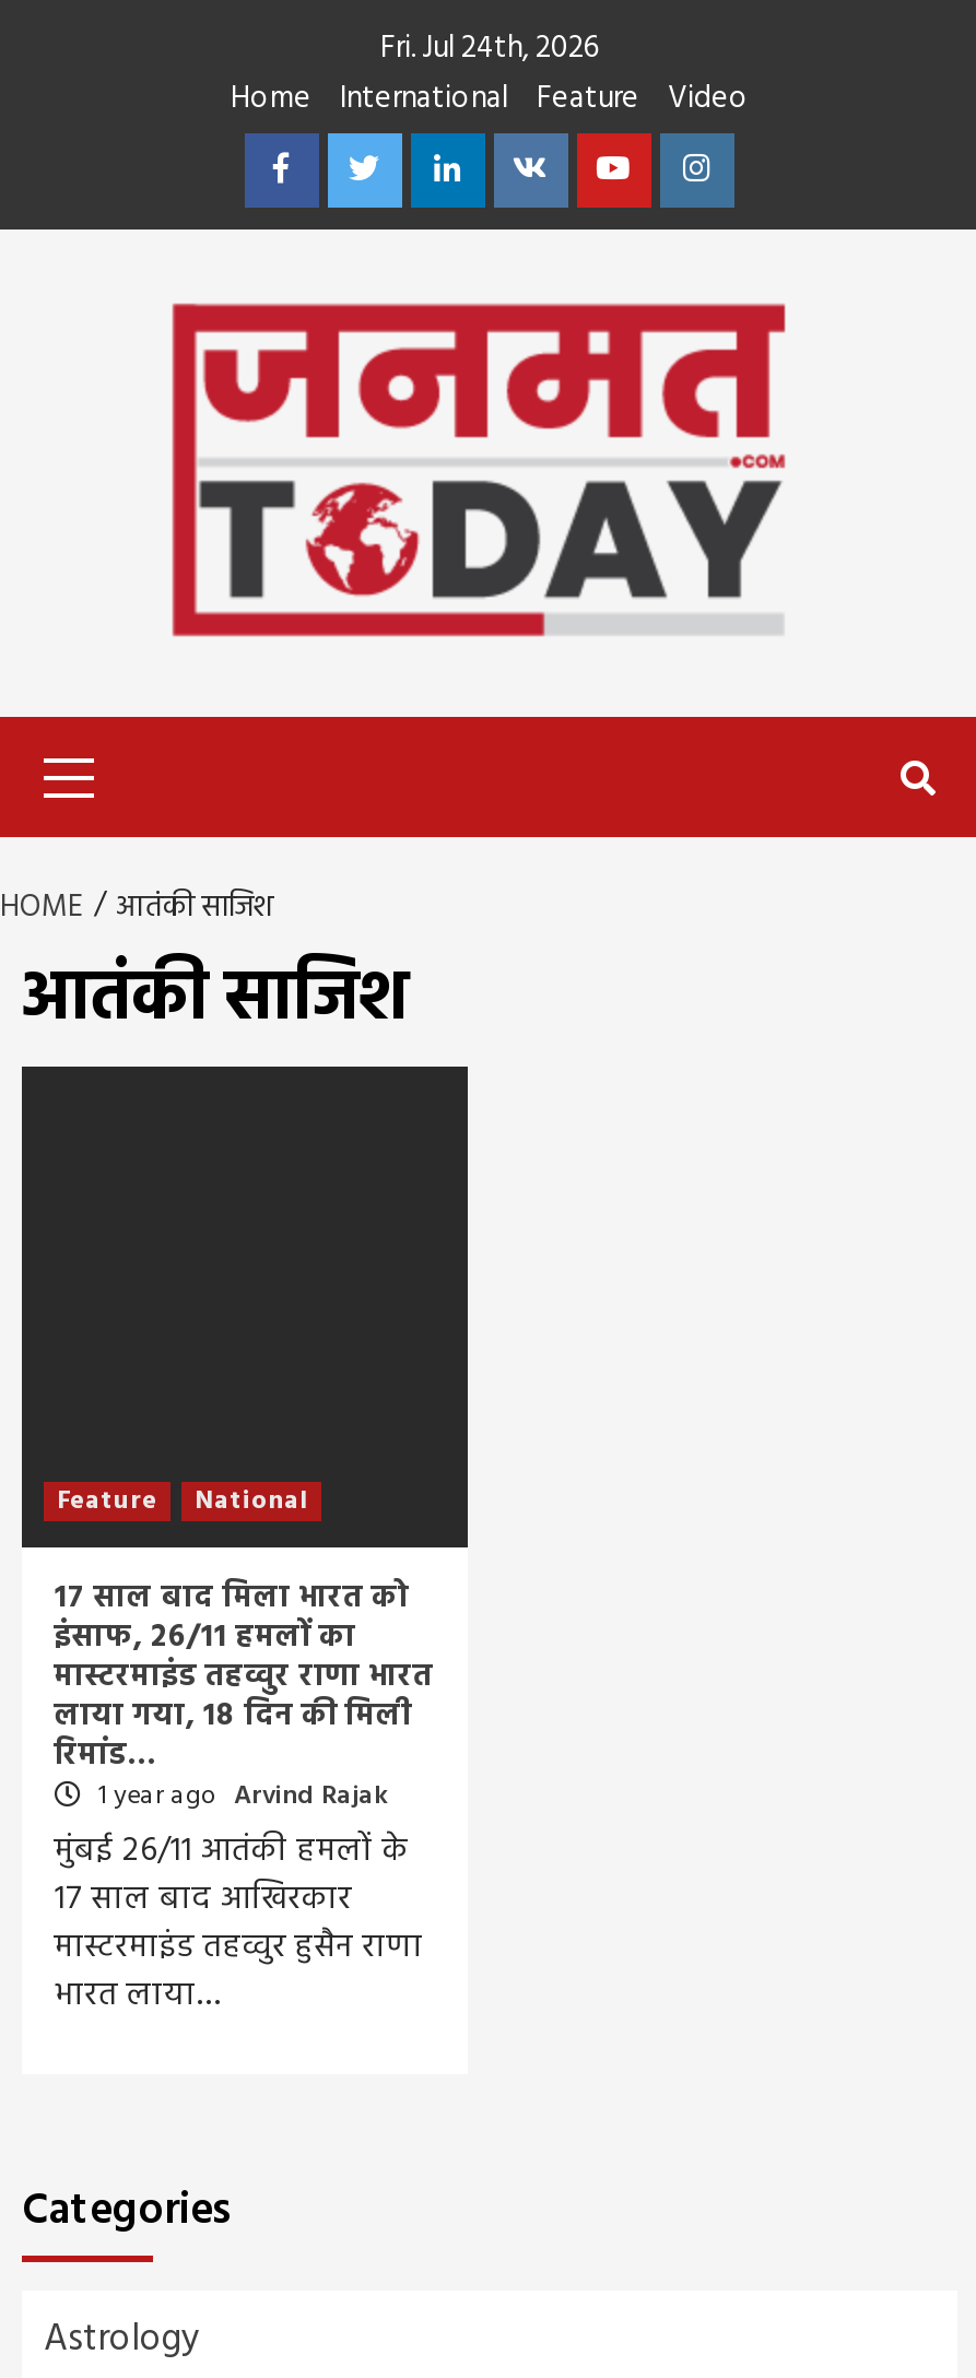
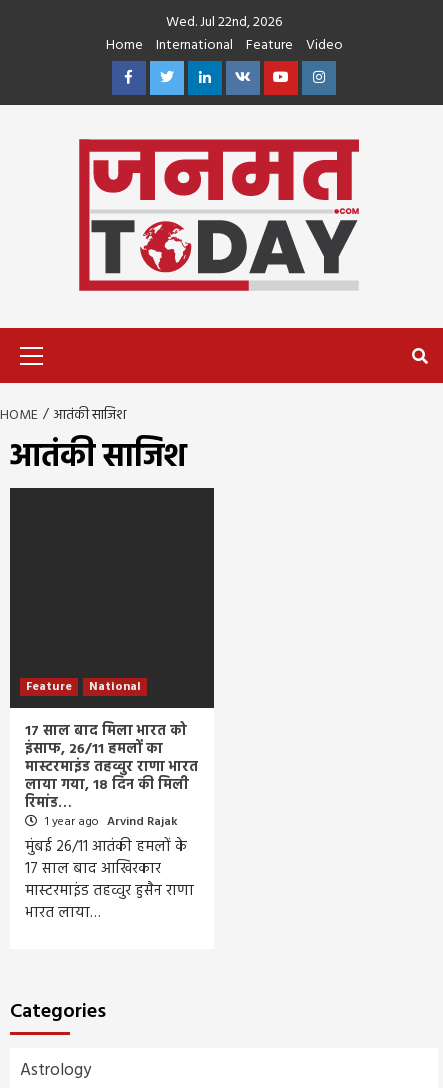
- Fri. Jul 24th, 2026
+ Wed. Jul 22nd, 2026
